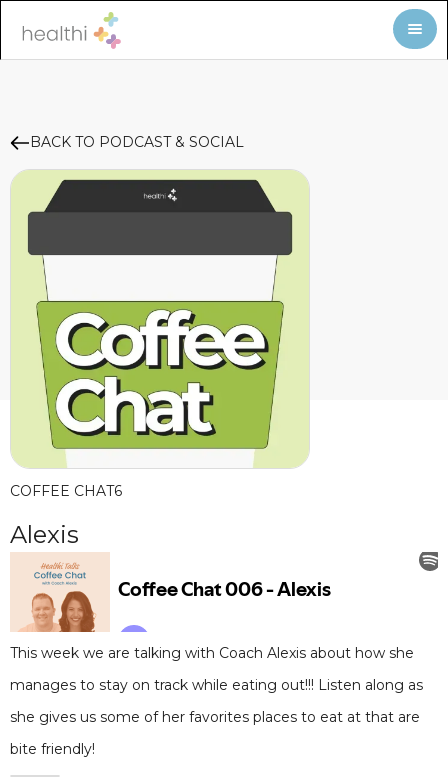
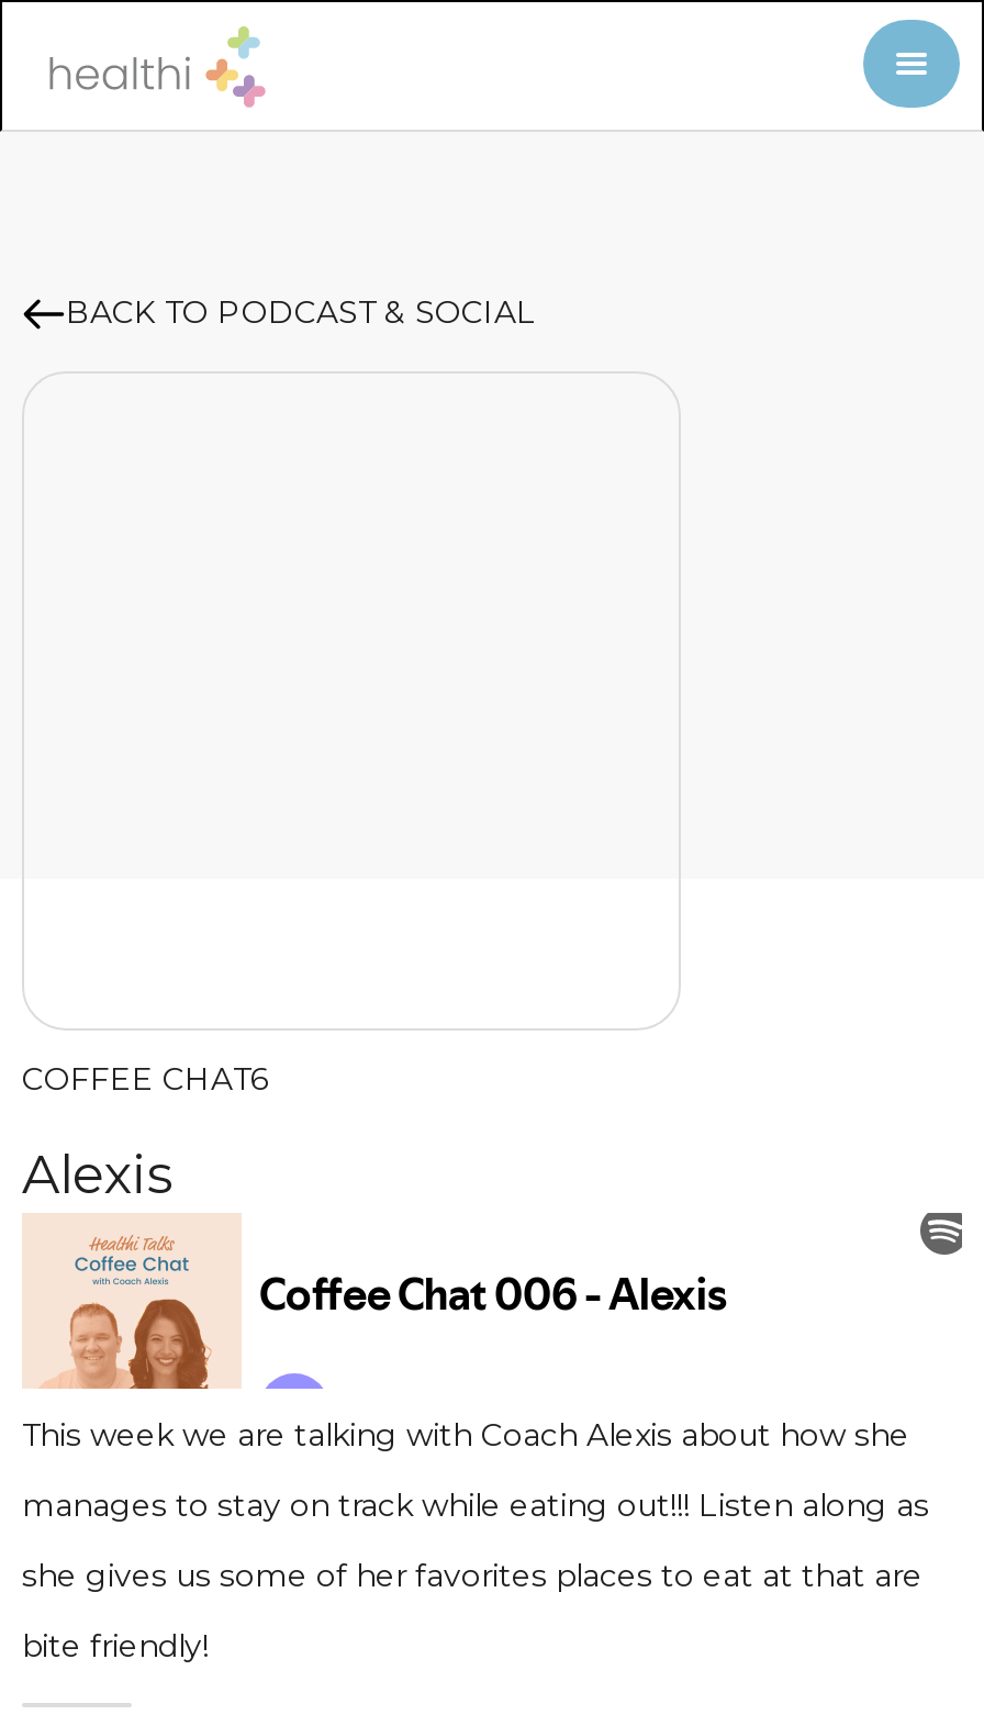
- [image]
